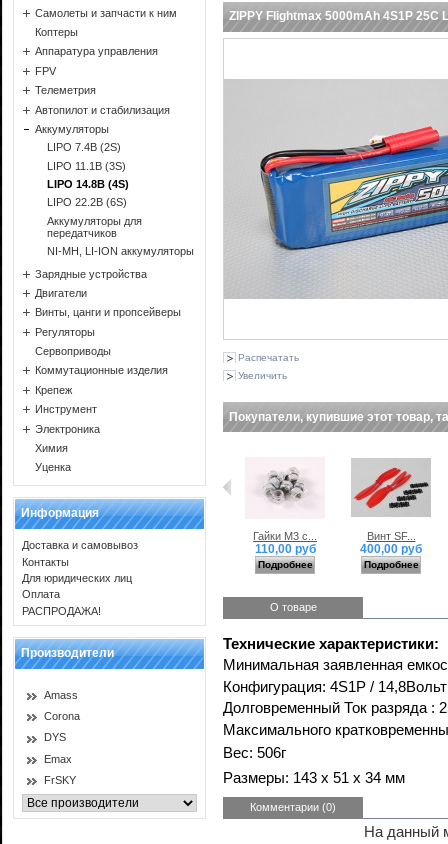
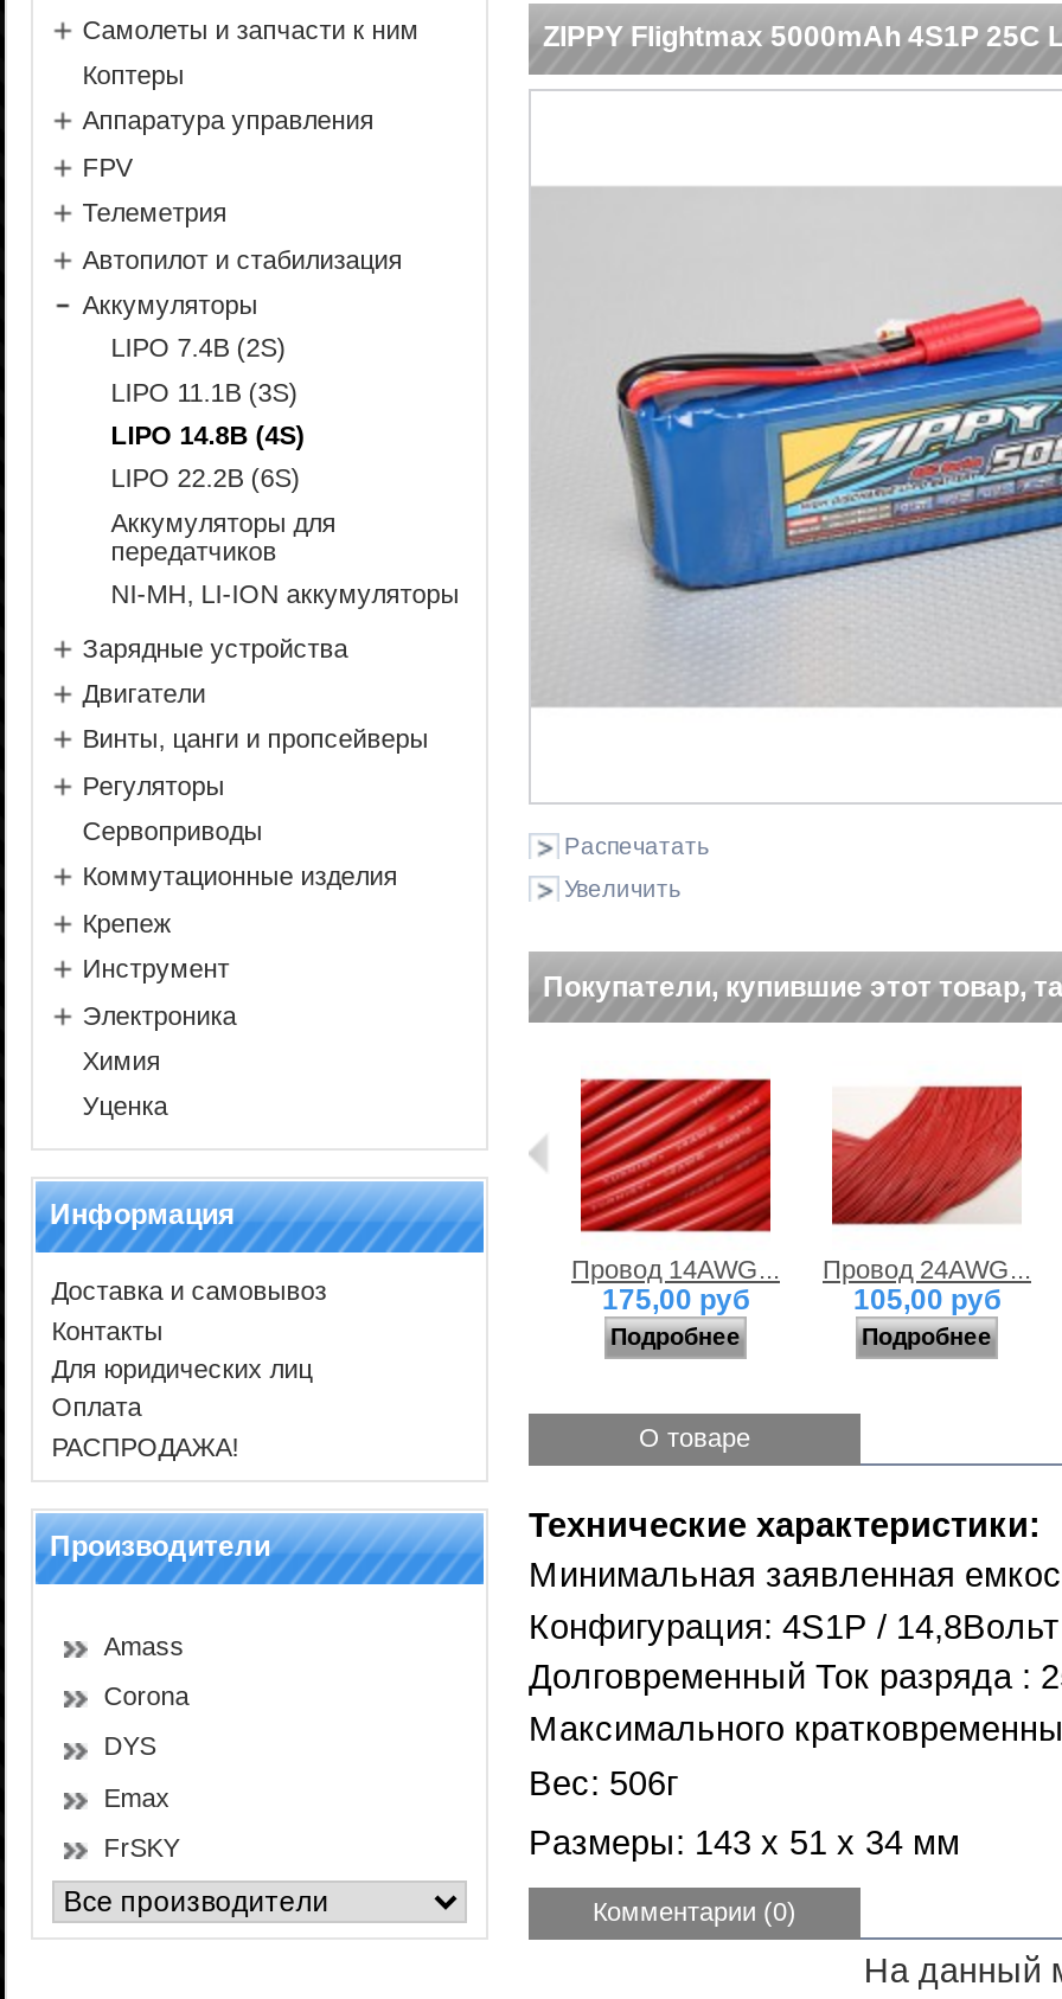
- [image]
- Гайки M3 с...
- 110,00 руб
+ [image]
+ Провод 14AWG...
+ 175,00 руб

- [image]
- Винт SF...
- 400,00 руб
+ [image]
+ Провод 24AWG...
+ 105,00 руб
